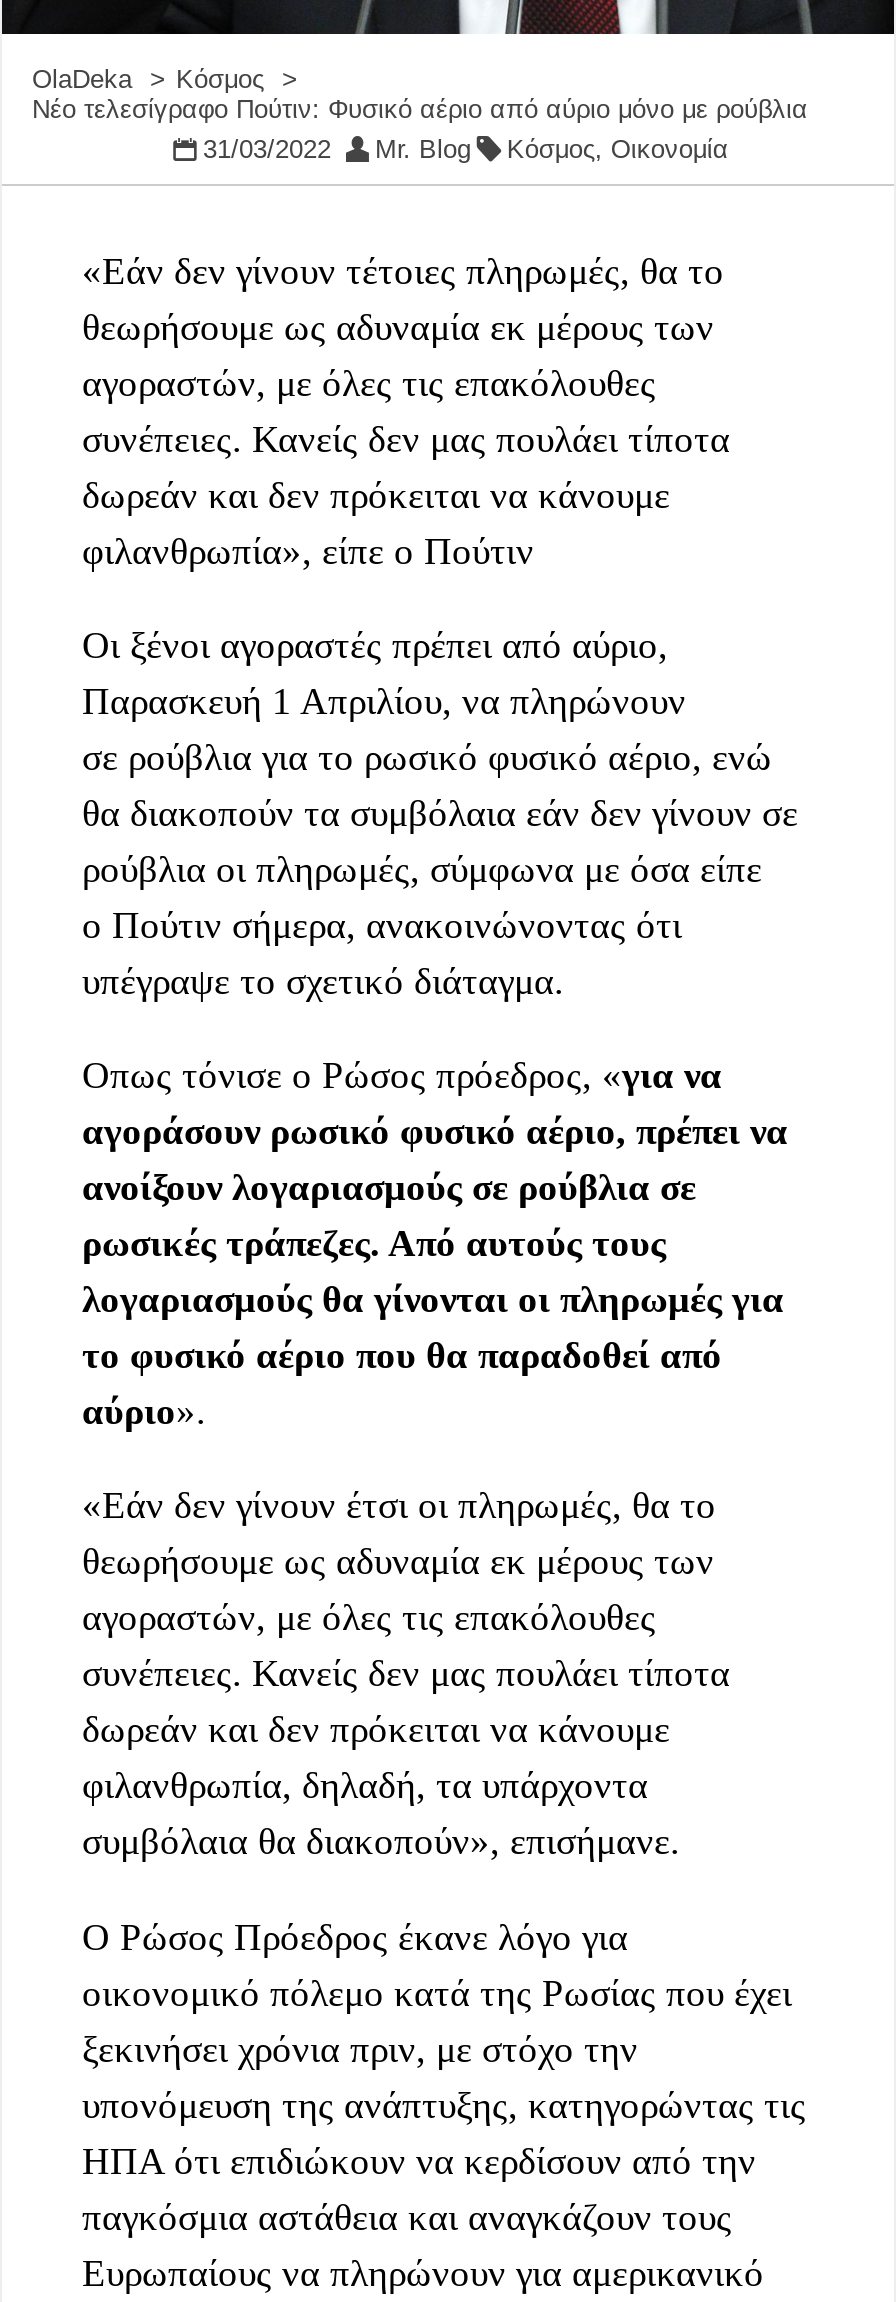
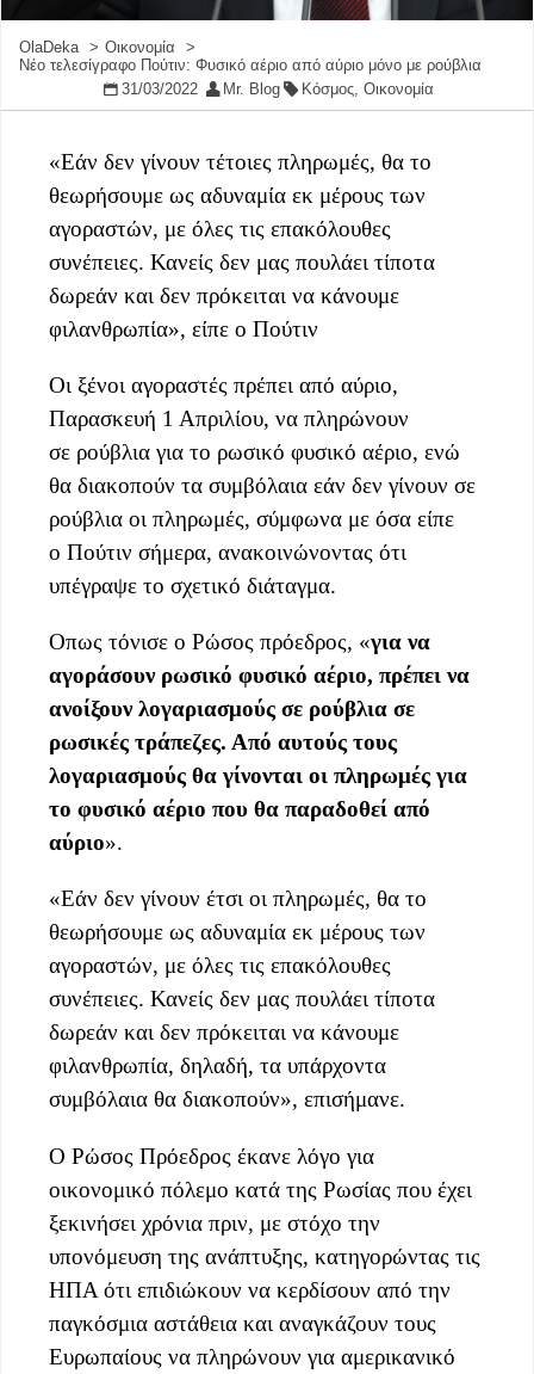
- Κόσμος
+ Οικονομία
